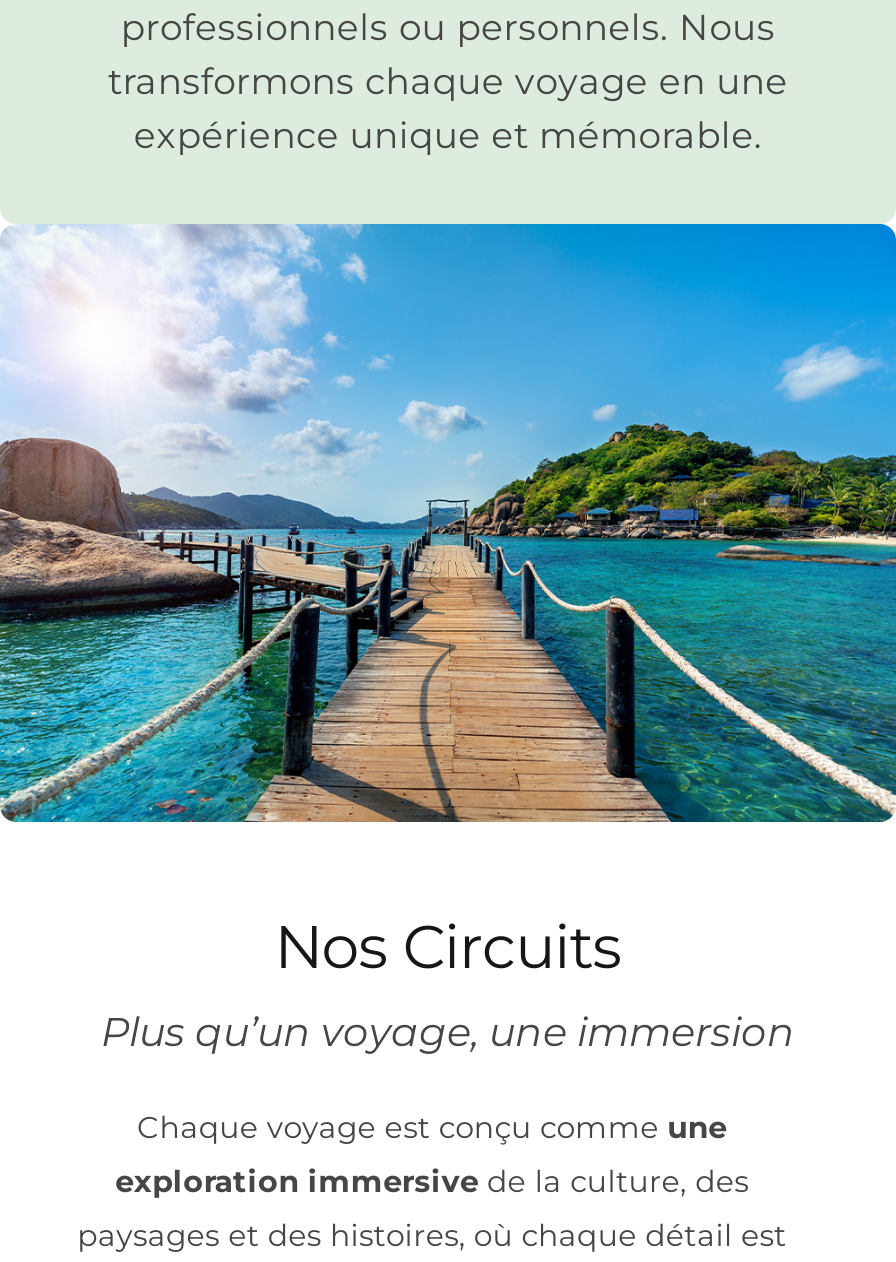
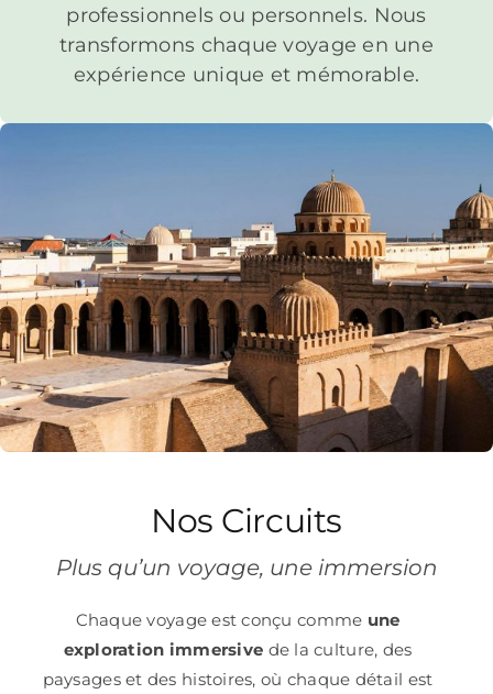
- [image]
+ [image]
